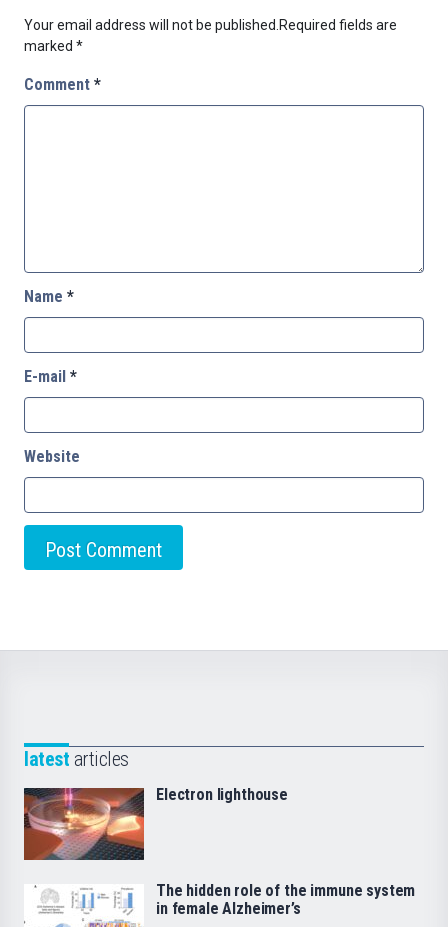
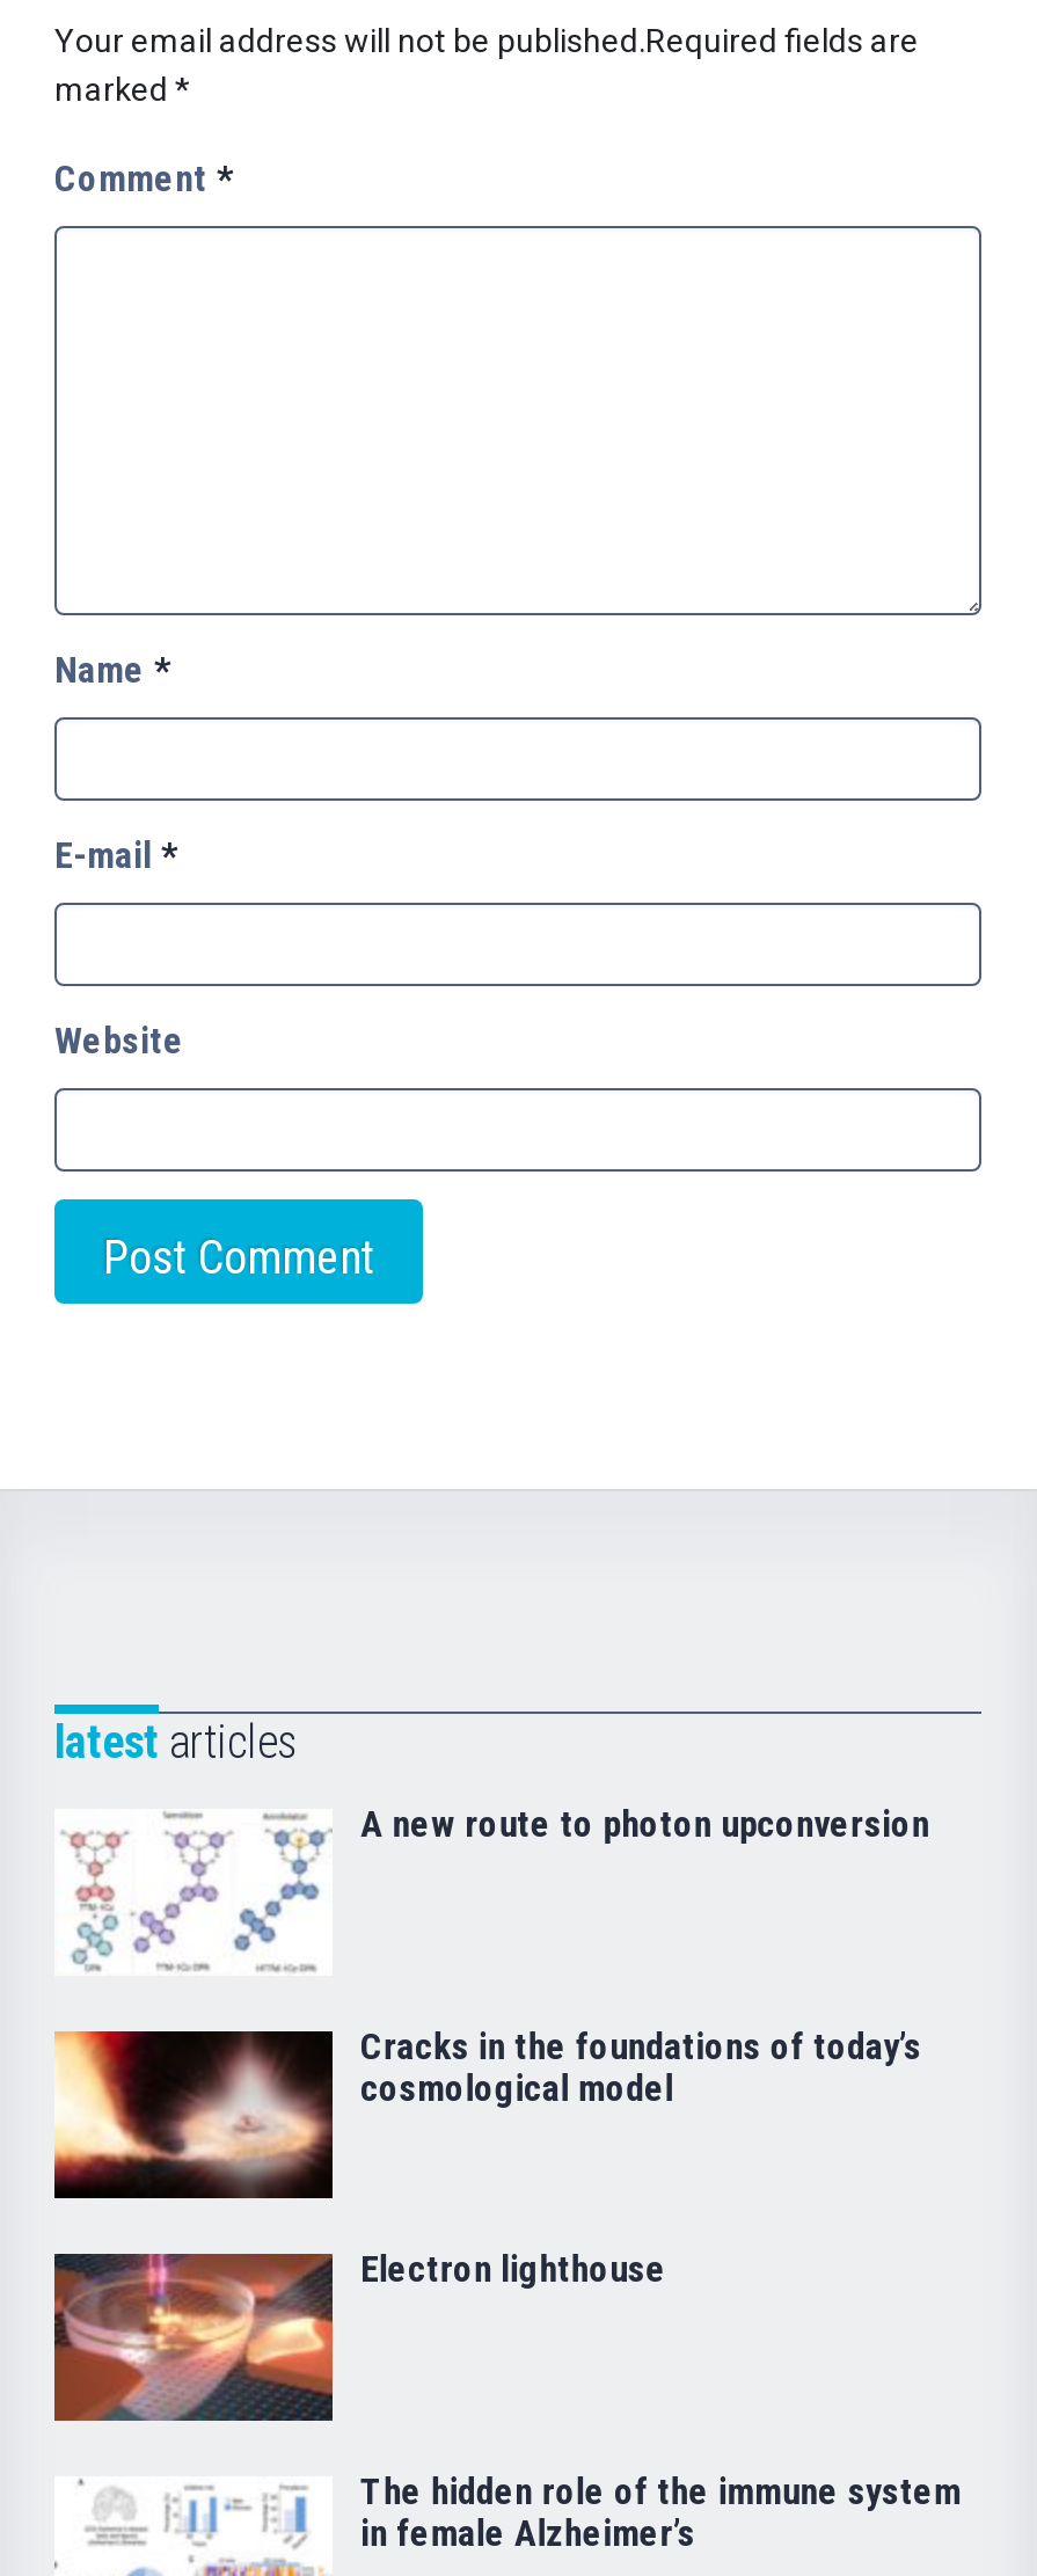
+ [image]
+ Cracks in the foundations of today’s
+ cosmological model

+ [image]
+ A new route to photon upconversion
